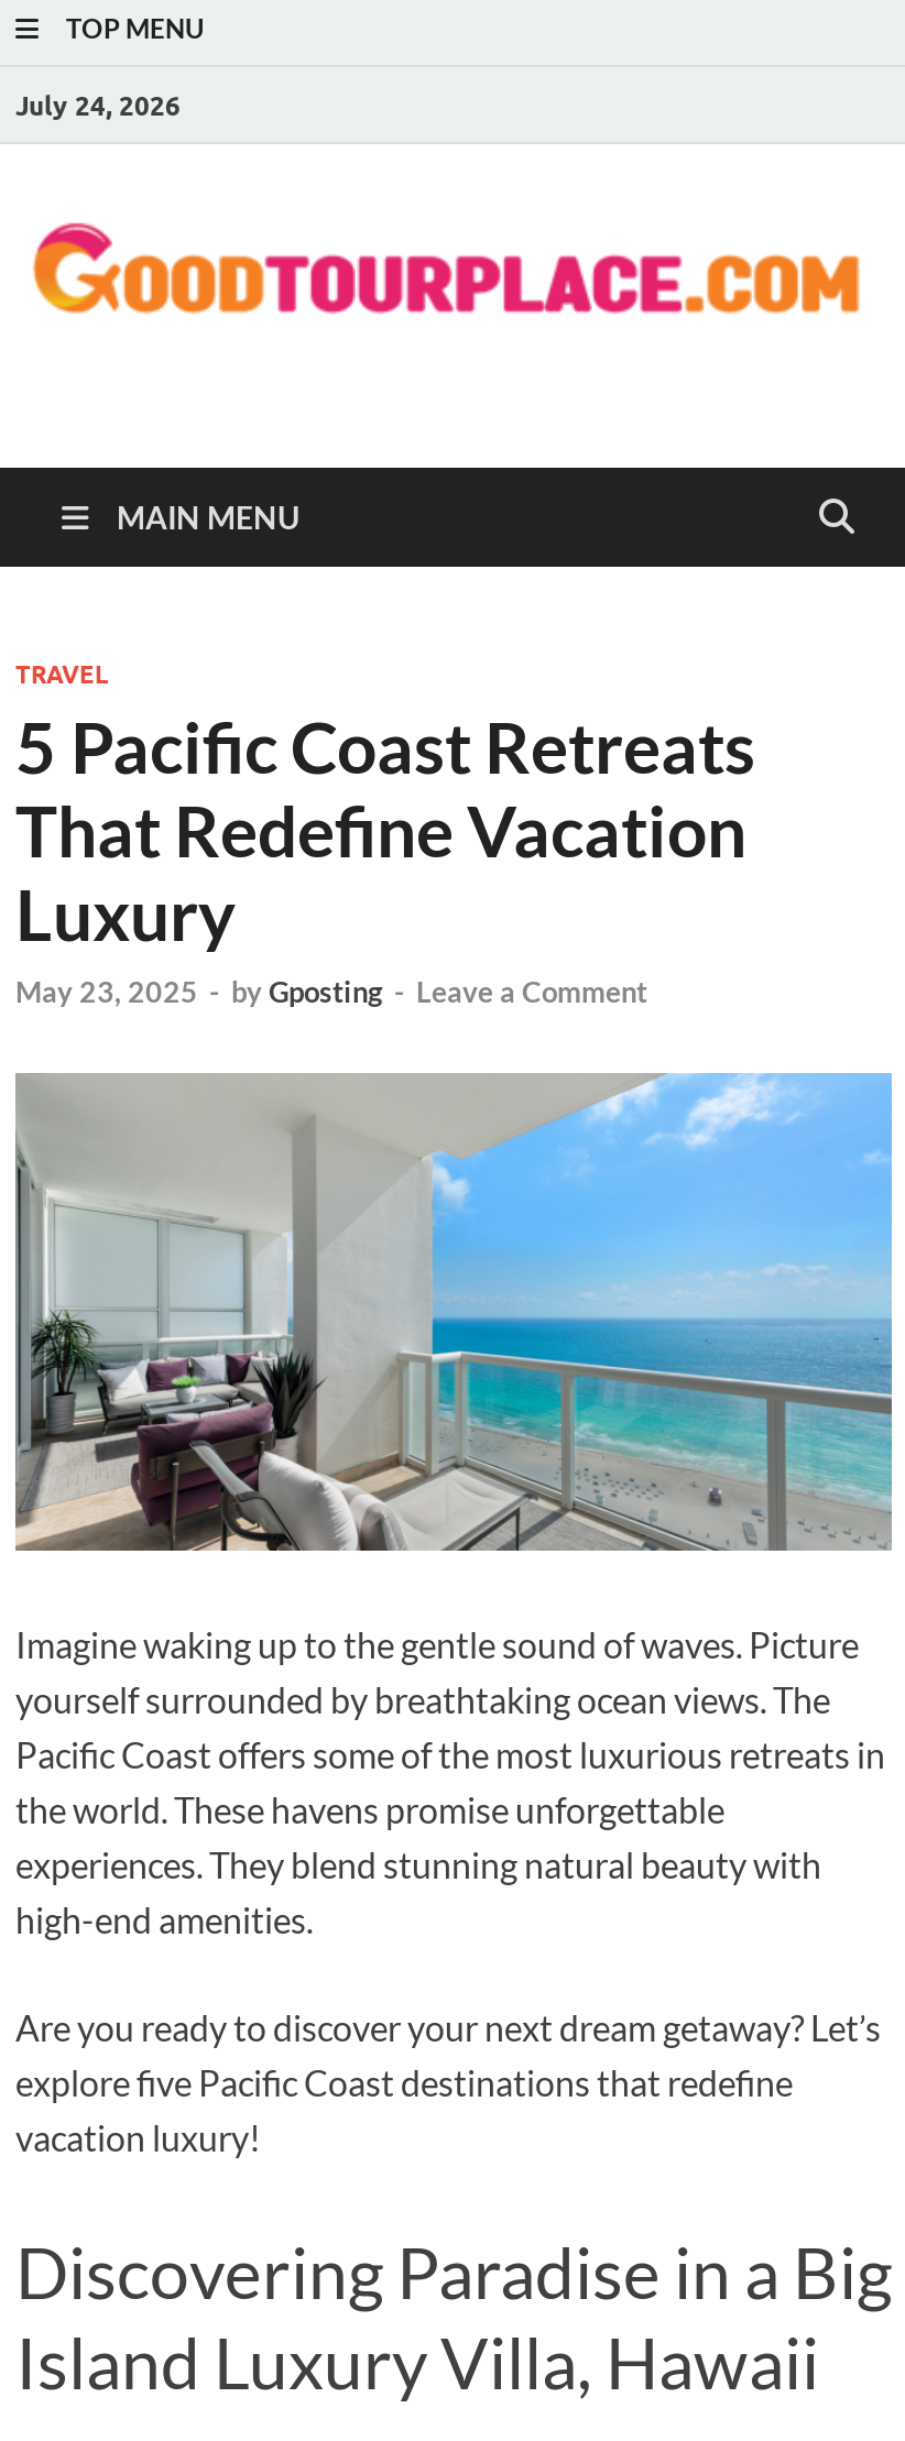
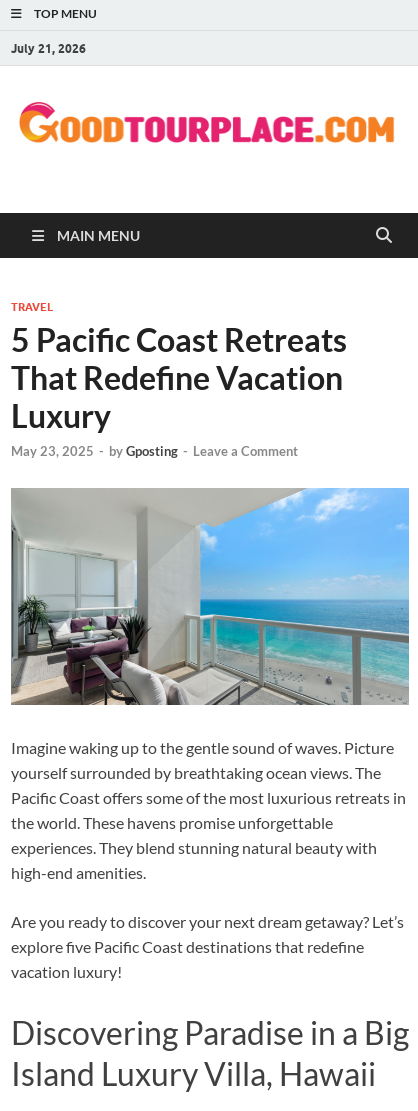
- July 24, 2026
+ July 21, 2026
